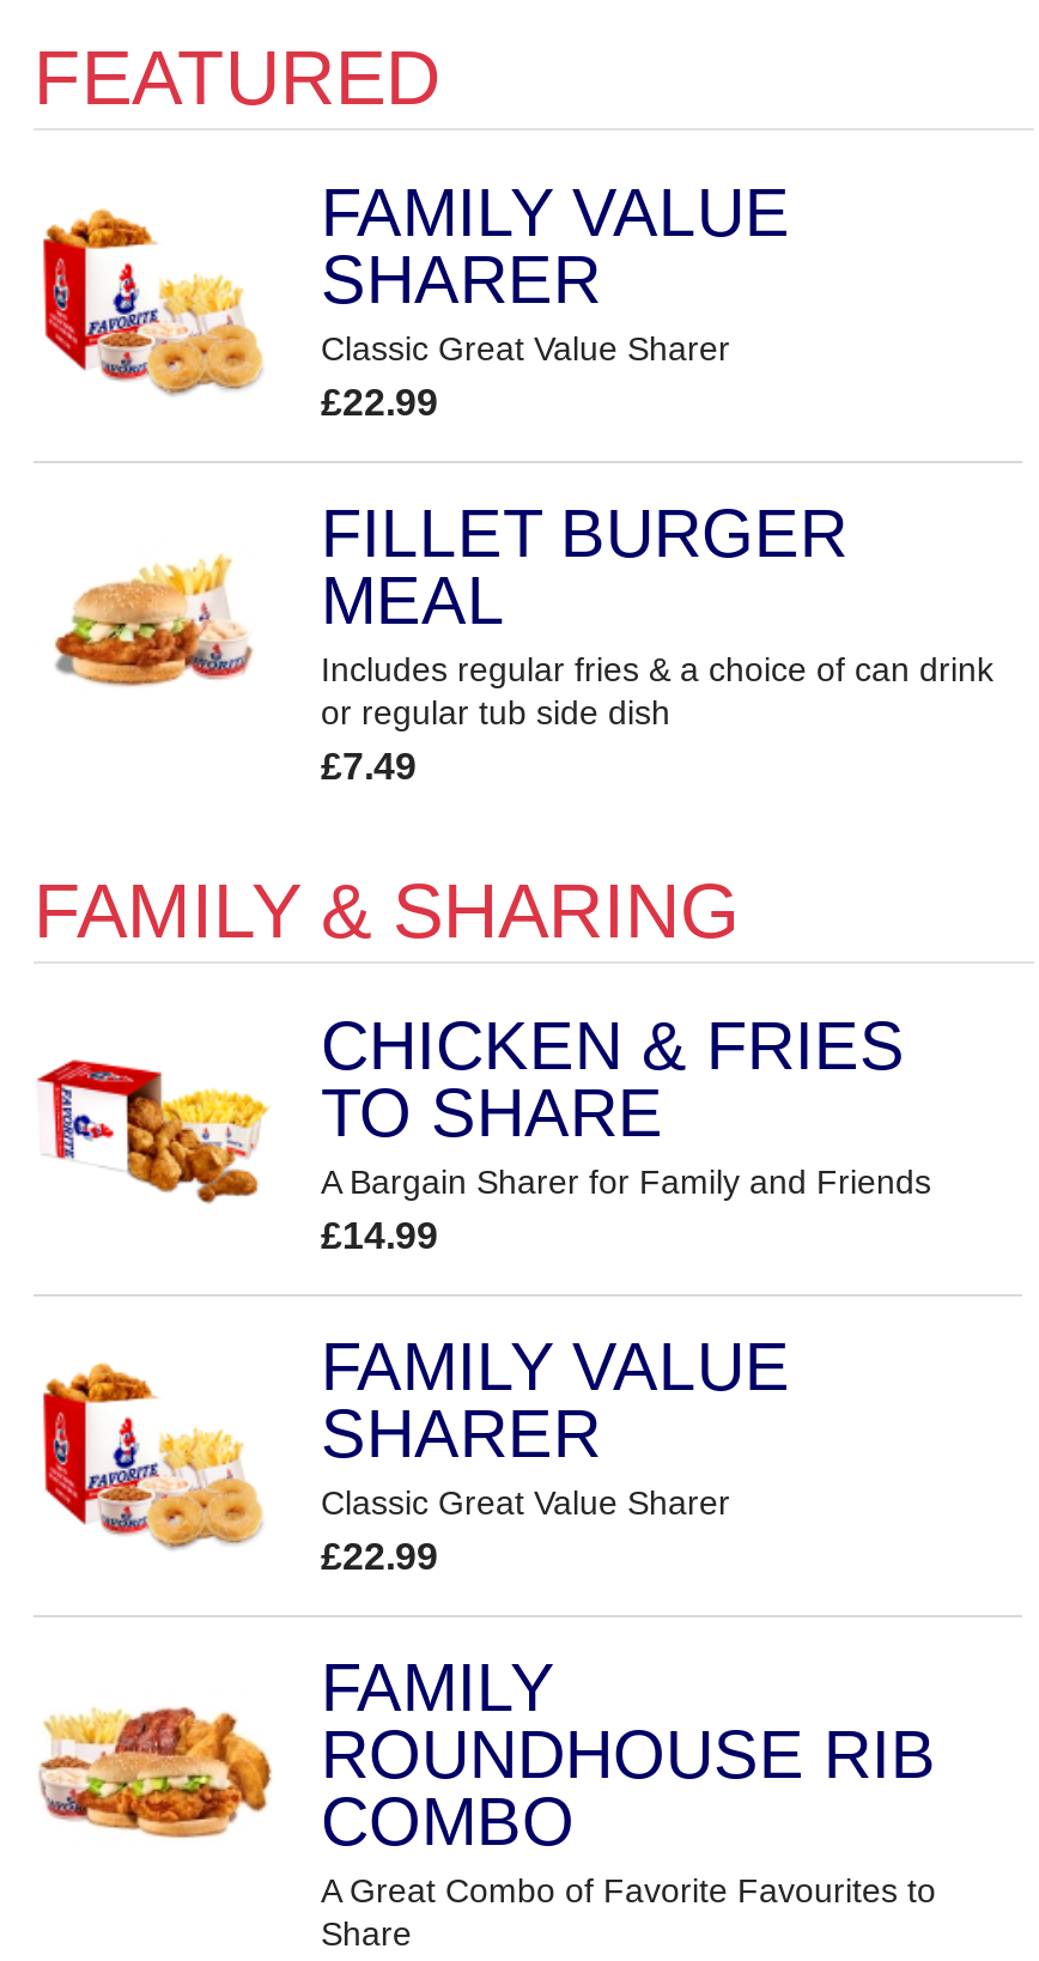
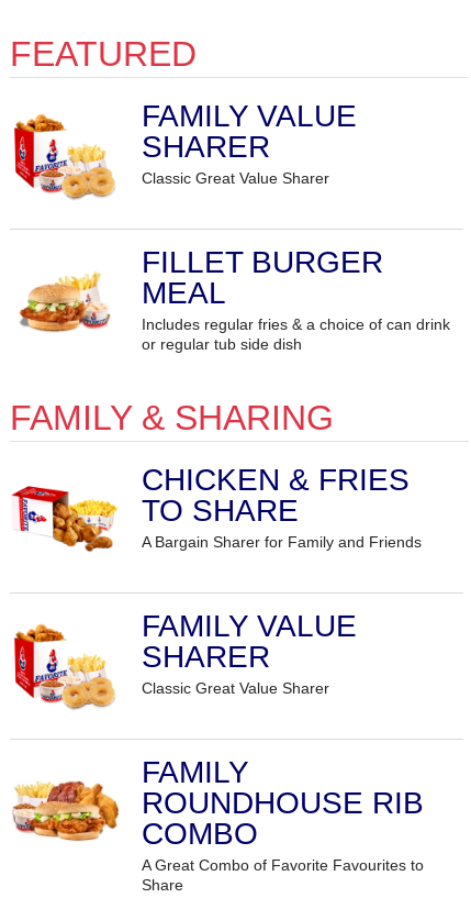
- £22.99

- £7.49

- £14.99

- £22.99
